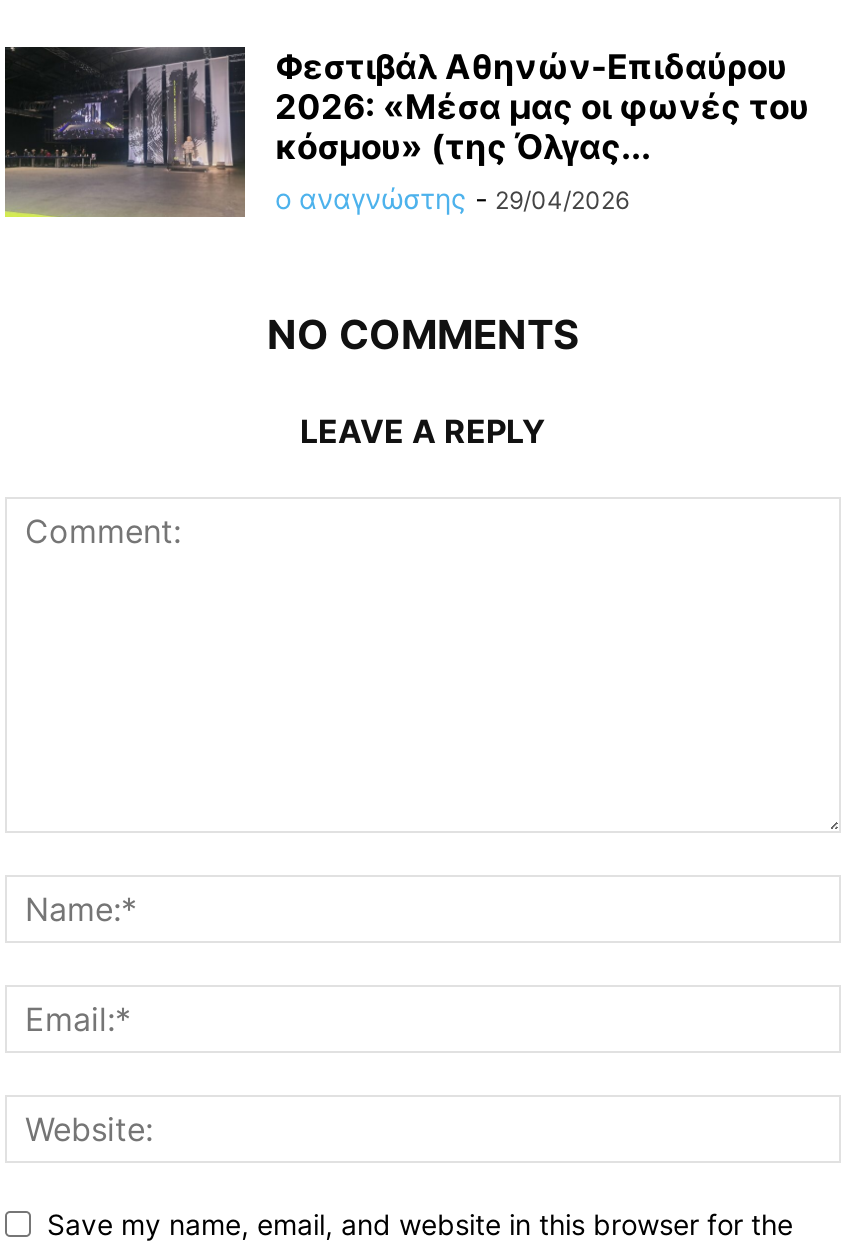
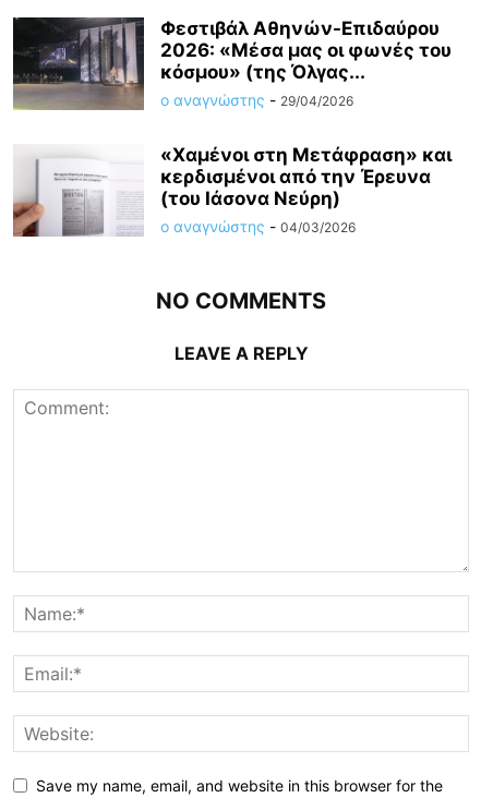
+ [image]
+ «Χαμένοι στη Μετάφραση» και
+ κερδισμένοι από την Έρευνα
+ (του Ιάσονα Νεύρη)
+ ο αναγνώστης - 04/03/2026
